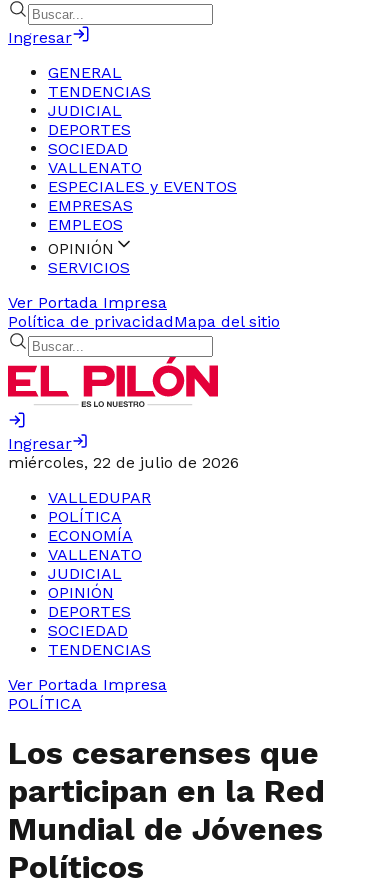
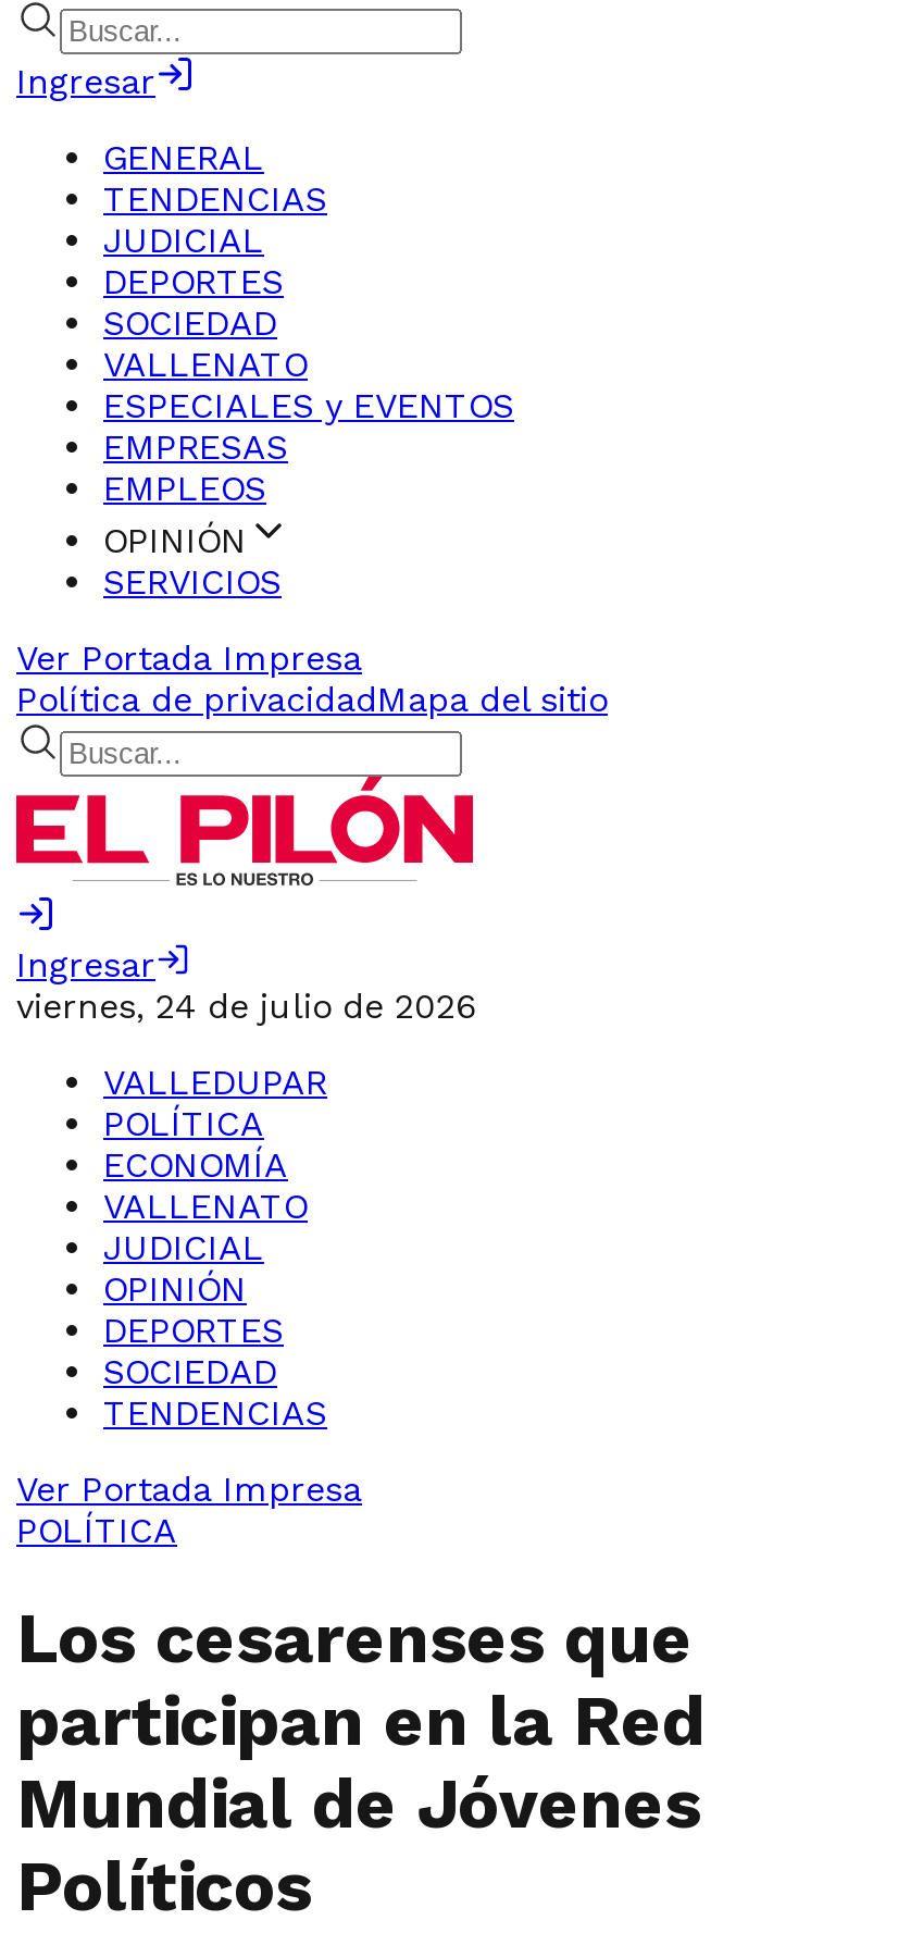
- miércoles, 22 de julio de 2026
+ viernes, 24 de julio de 2026
